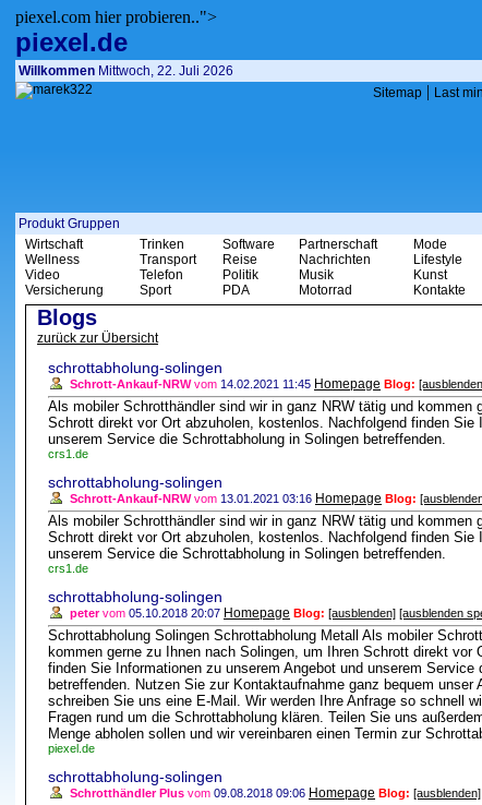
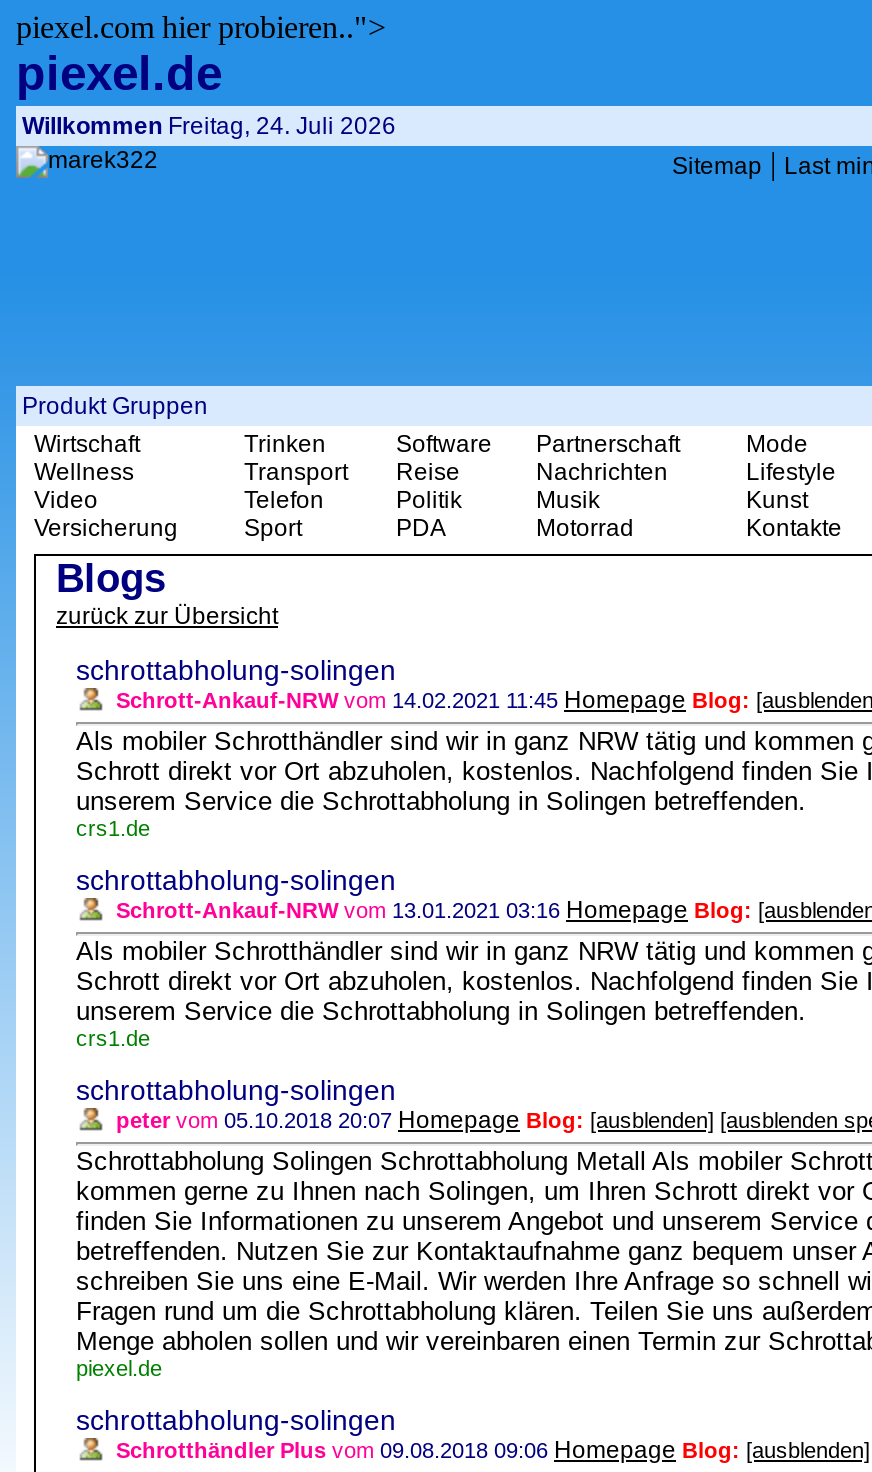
- Willkommen Mittwoch, 22. Juli 2026
+ Willkommen Freitag, 24. Juli 2026
